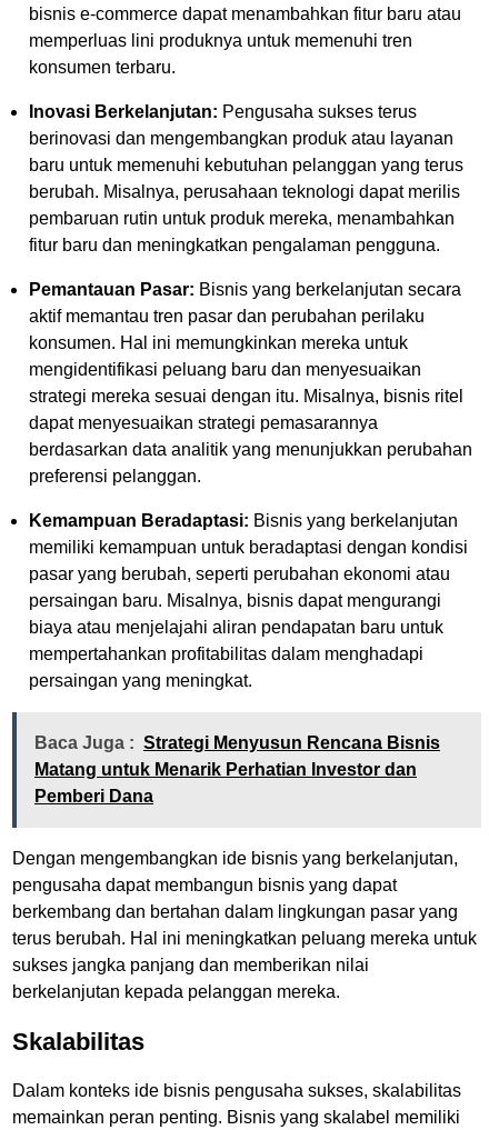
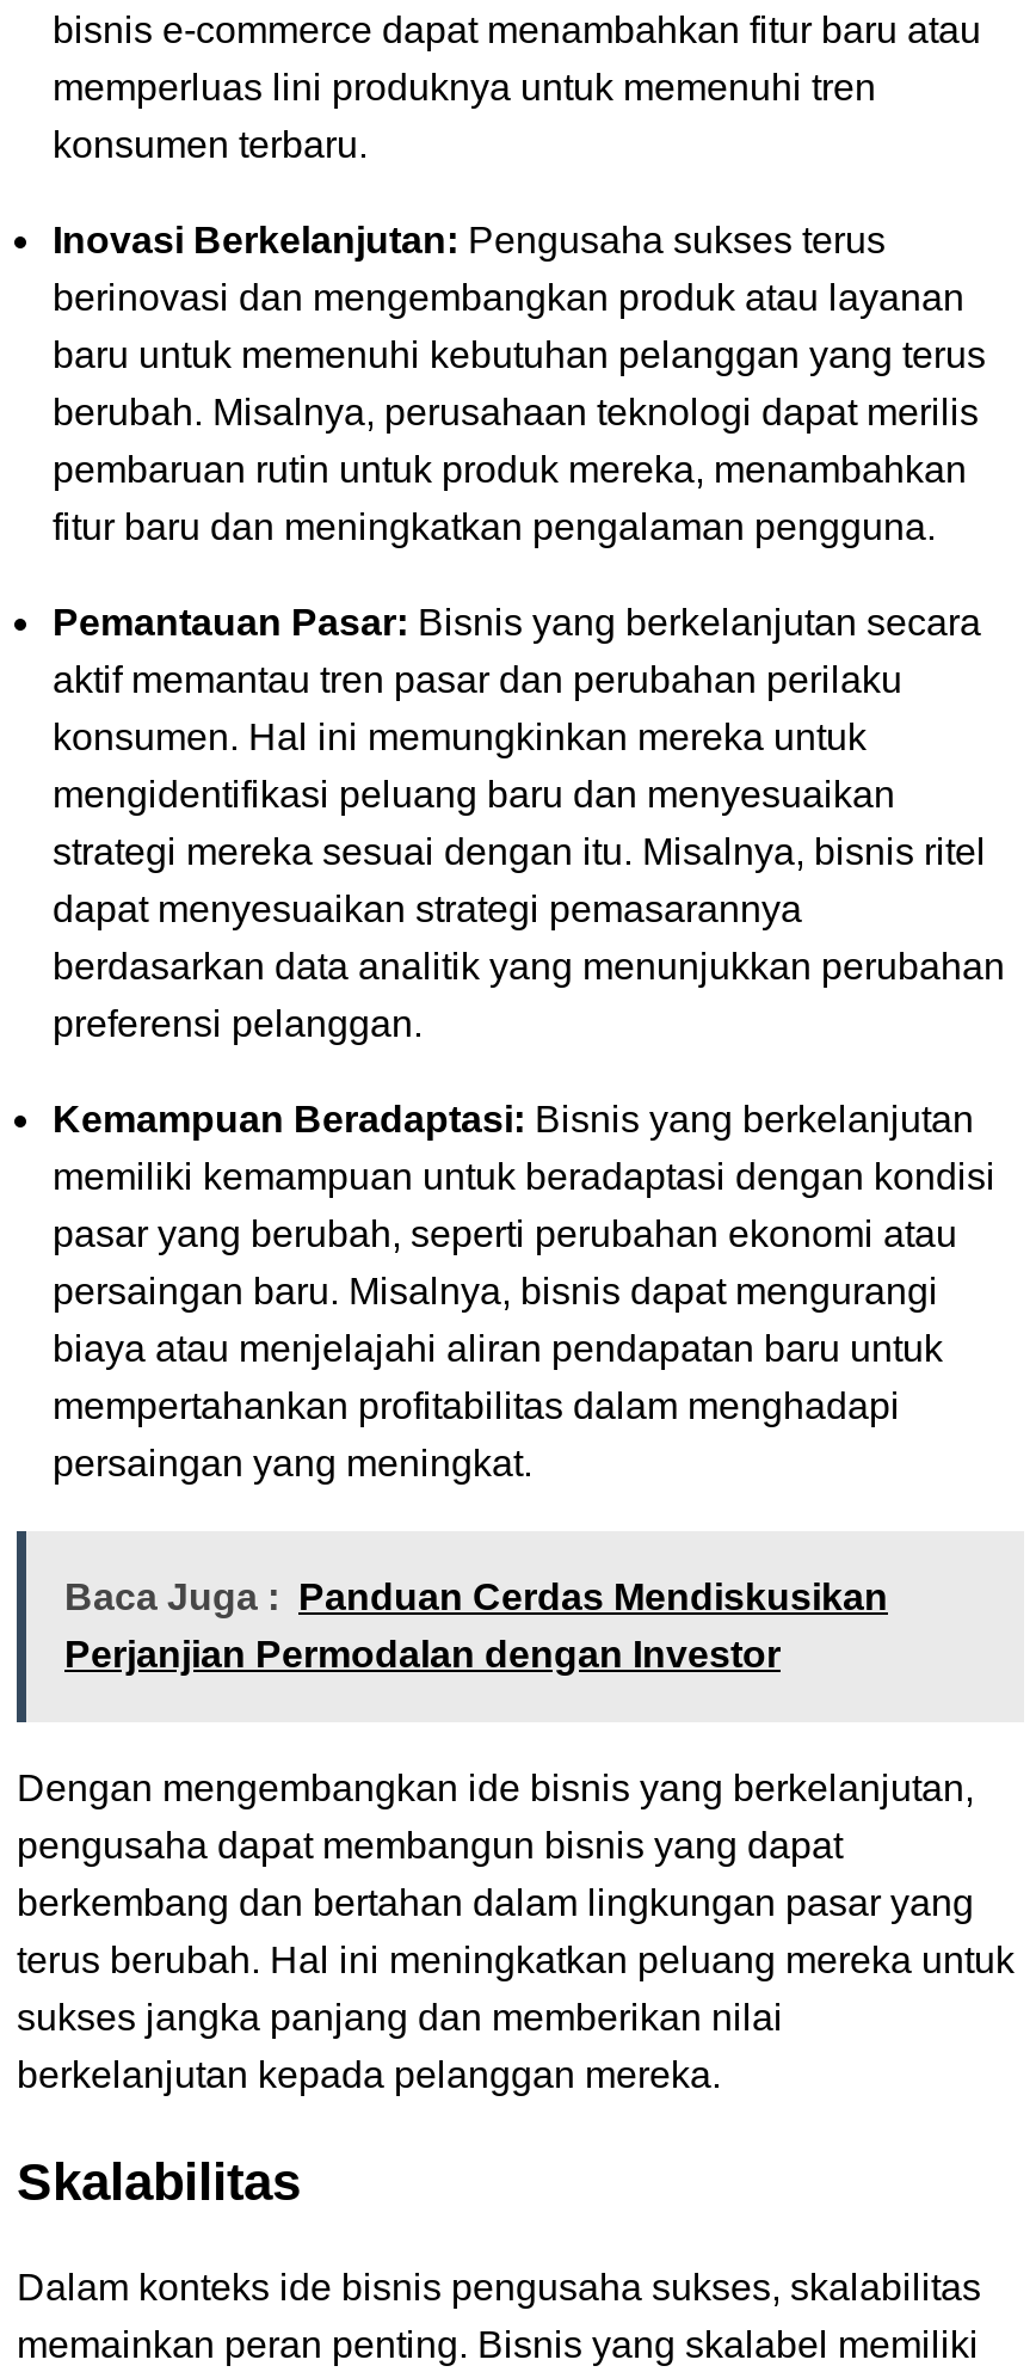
- Baca Juga : Strategi Menyusun Rencana Bisnis
- Matang untuk Menarik Perhatian Investor dan
- Pemberi Dana
+ Baca Juga : Panduan Cerdas Mendiskusikan
+ Perjanjian Permodalan dengan Investor
